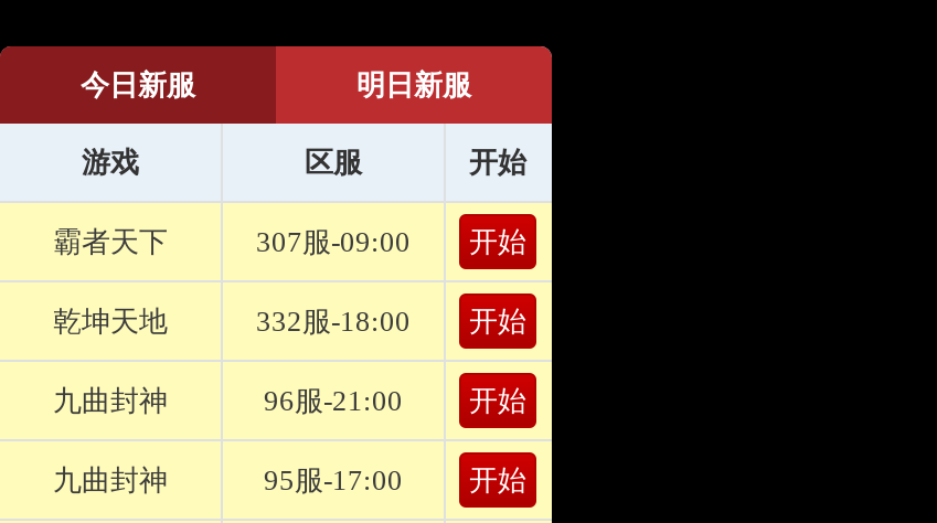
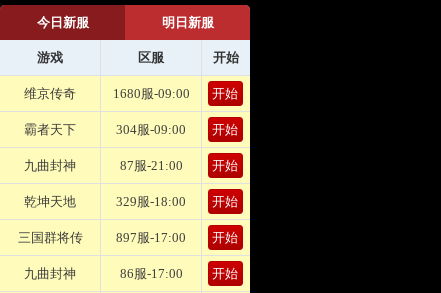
- 霸者天下
- 307服-09:00
+ 维京传奇
+ 1680服-09:00

- 乾坤天地
+ 霸者天下

- 332服-18:00 开始
+ 304服-09:00 开始

- 96服-21:00
+ 87服-21:00
+ 开始
+ 乾坤天地
+ 329服-18:00
+ 开始
+ 三国群将传
+ 897服-17:00

- 95服-17:00 开始
+ 86服-17:00 开始
